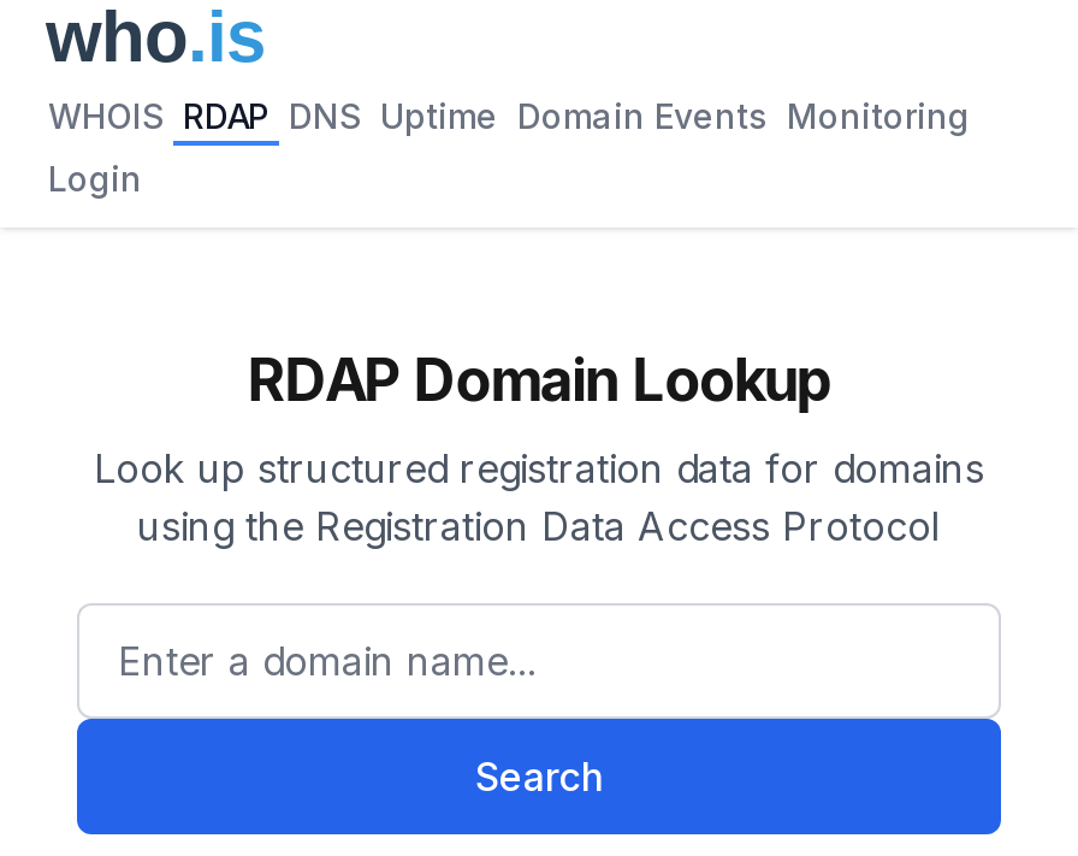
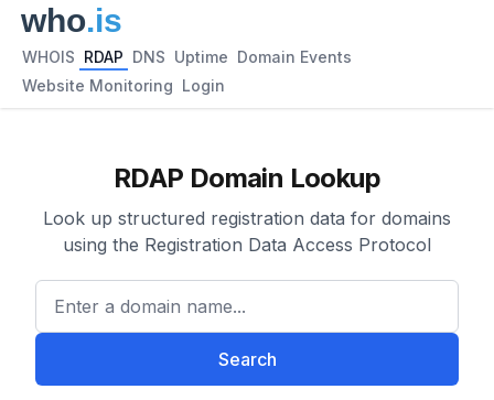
- WHOIS RDAP DNS Uptime Domain Events Monitoring
+ WHOIS RDAP DNS Uptime Domain Events

- Login
+ Website Monitoring Login
